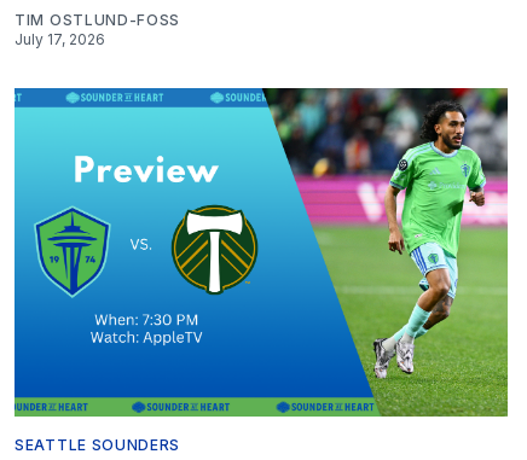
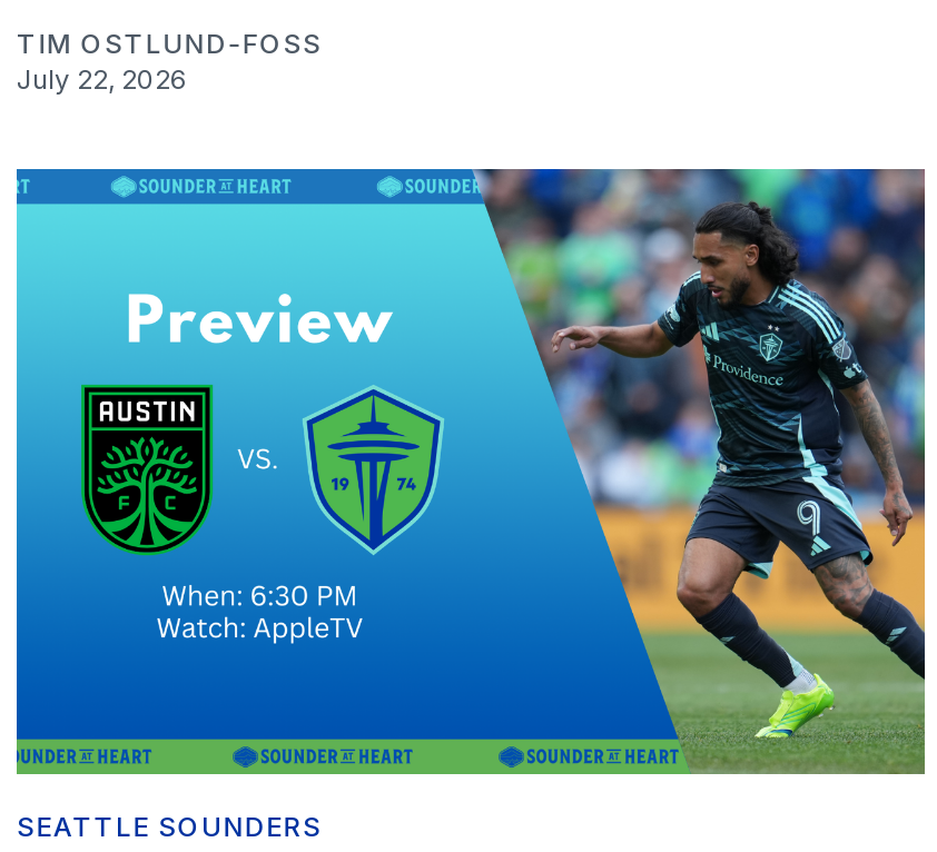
- July 17, 2026
+ July 22, 2026

- [image]
+ [image]

- [image]
+ [image]
